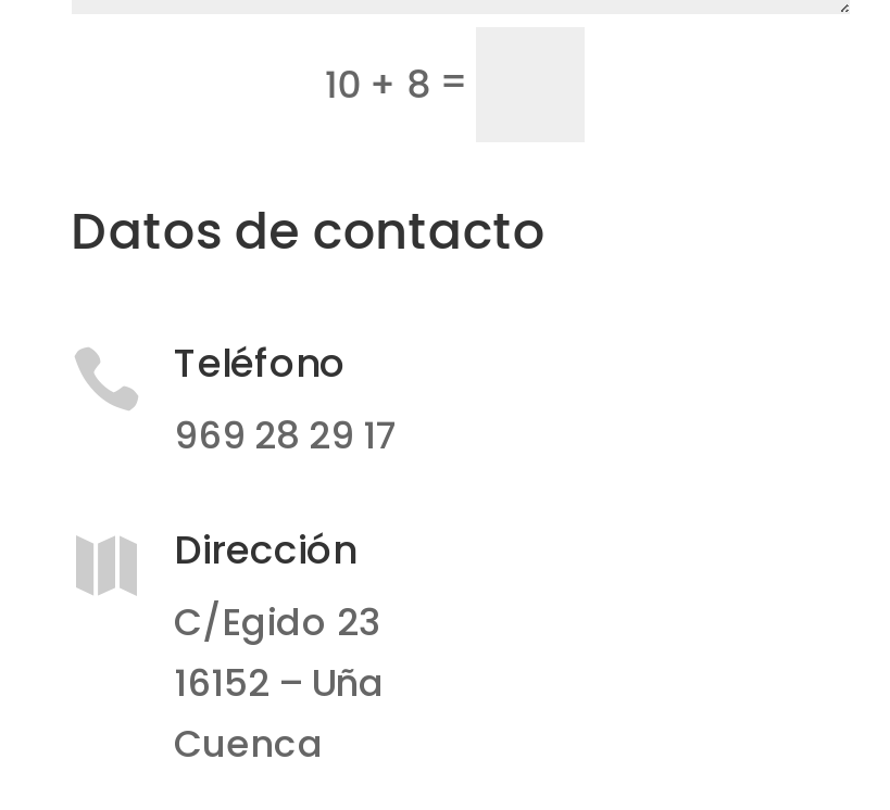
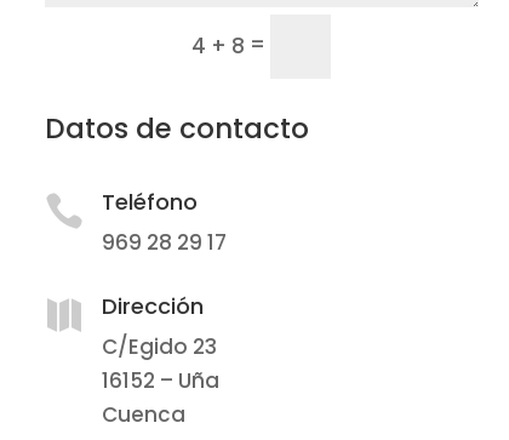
- 10 + 8 =
+ 4 + 8 =
